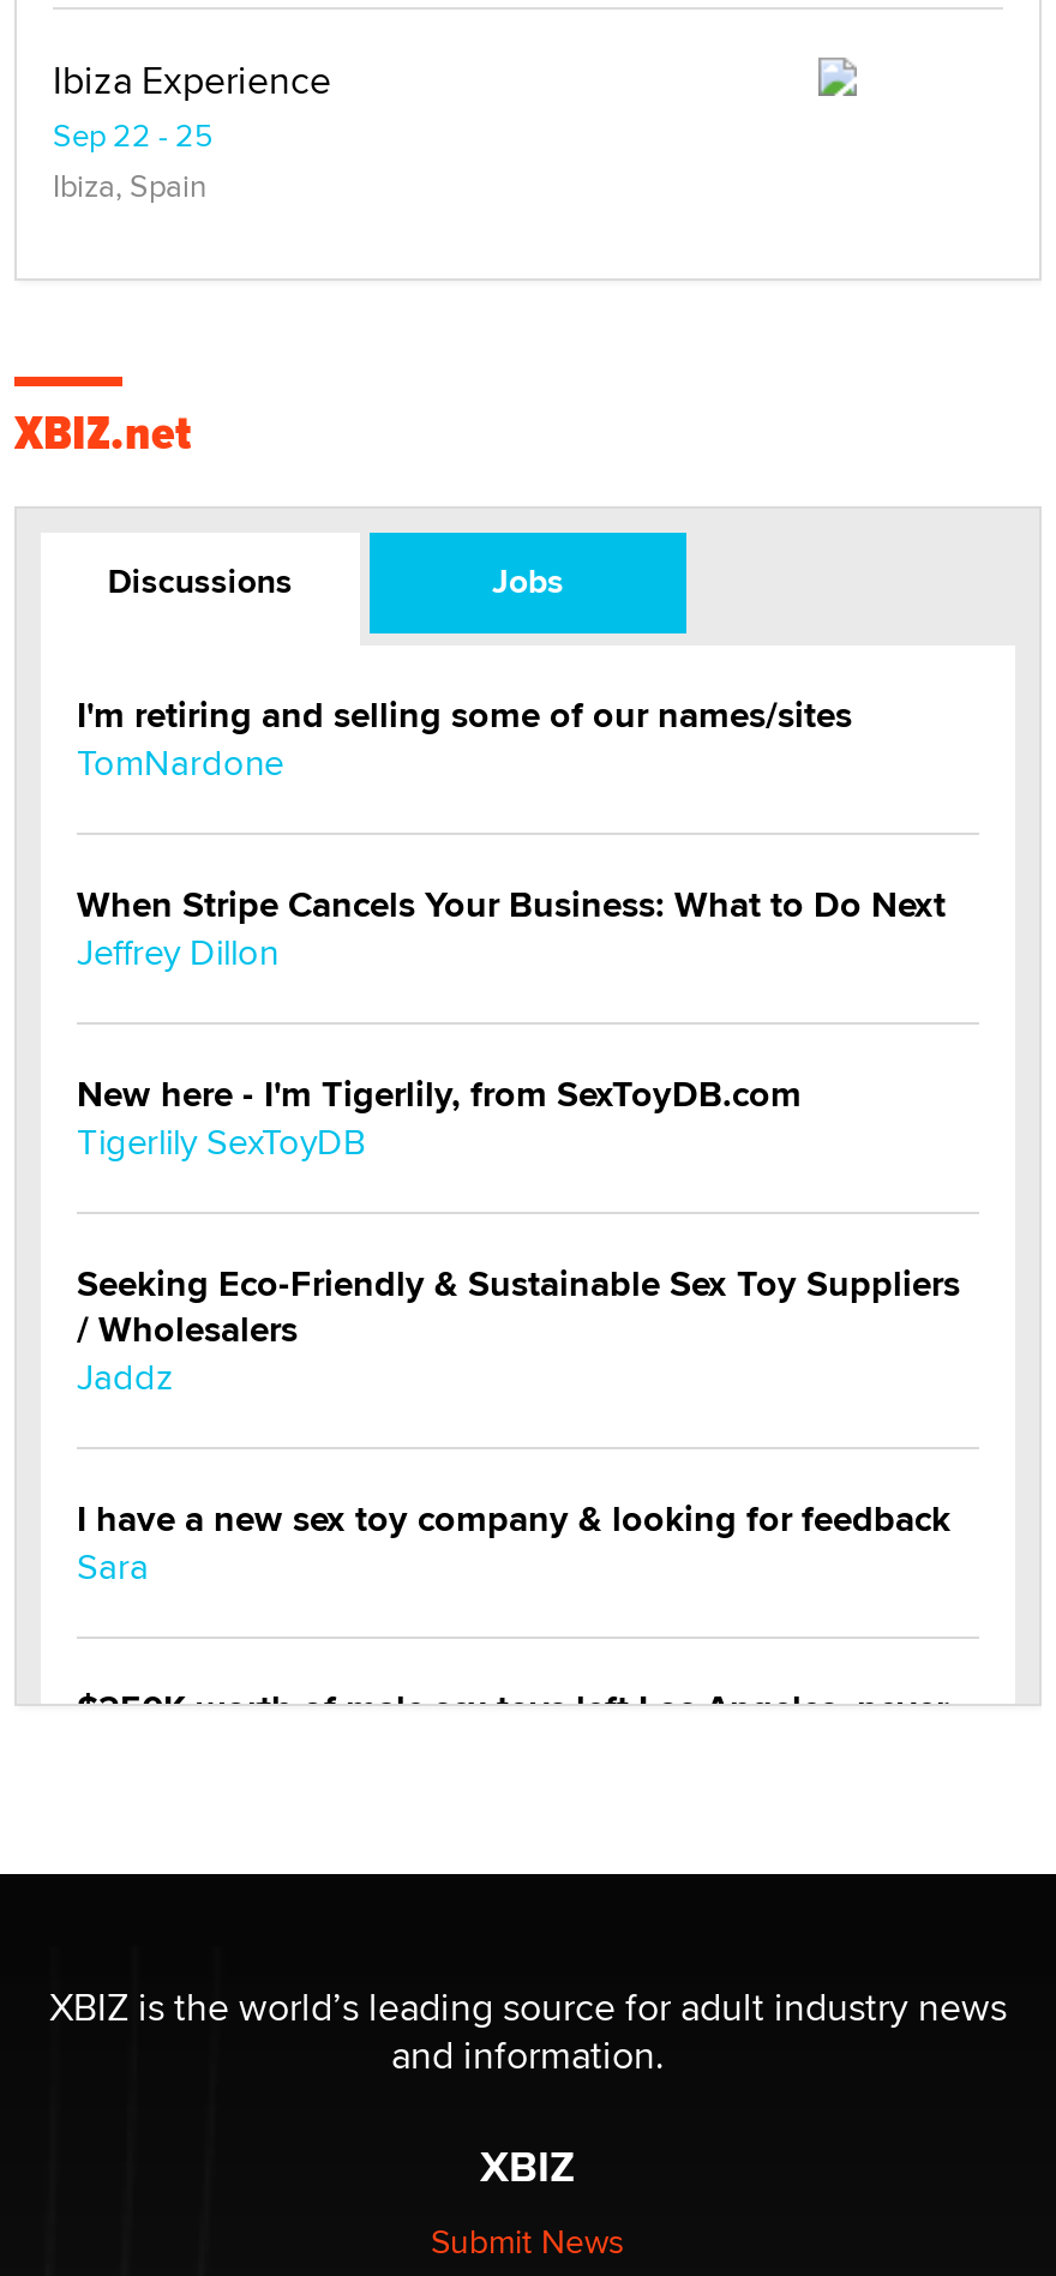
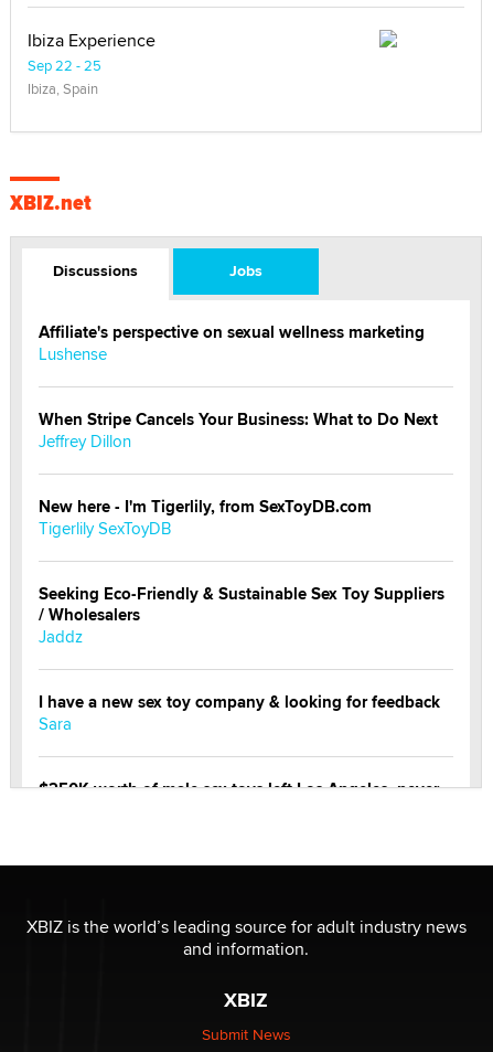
- I'm retiring and selling some of our names/sites
- TomNardone
+ Affiliate's perspective on sexual wellness marketing
+ Lushense
